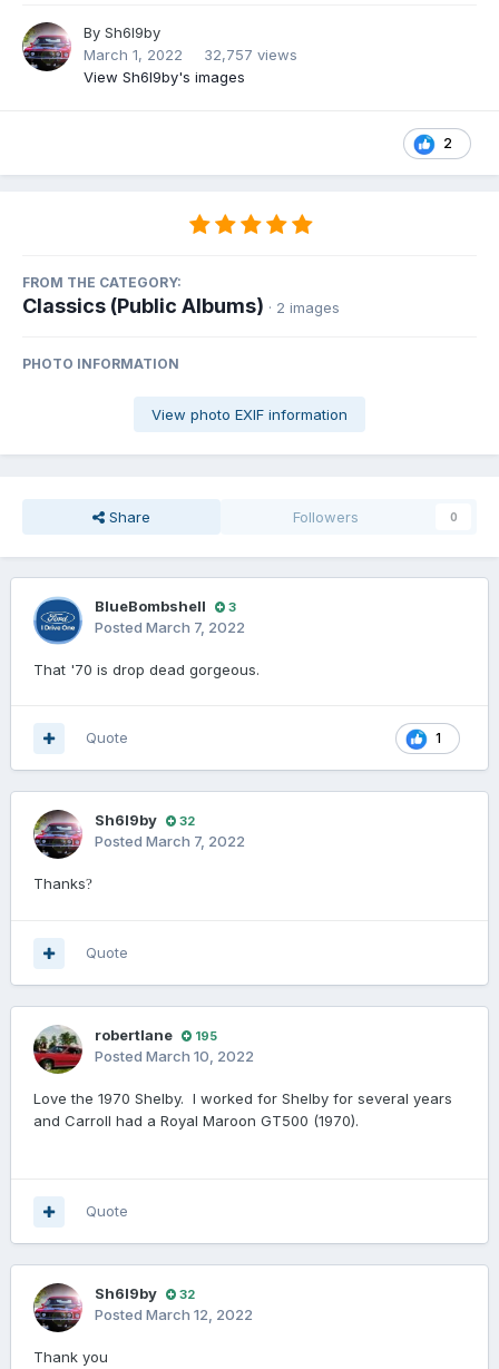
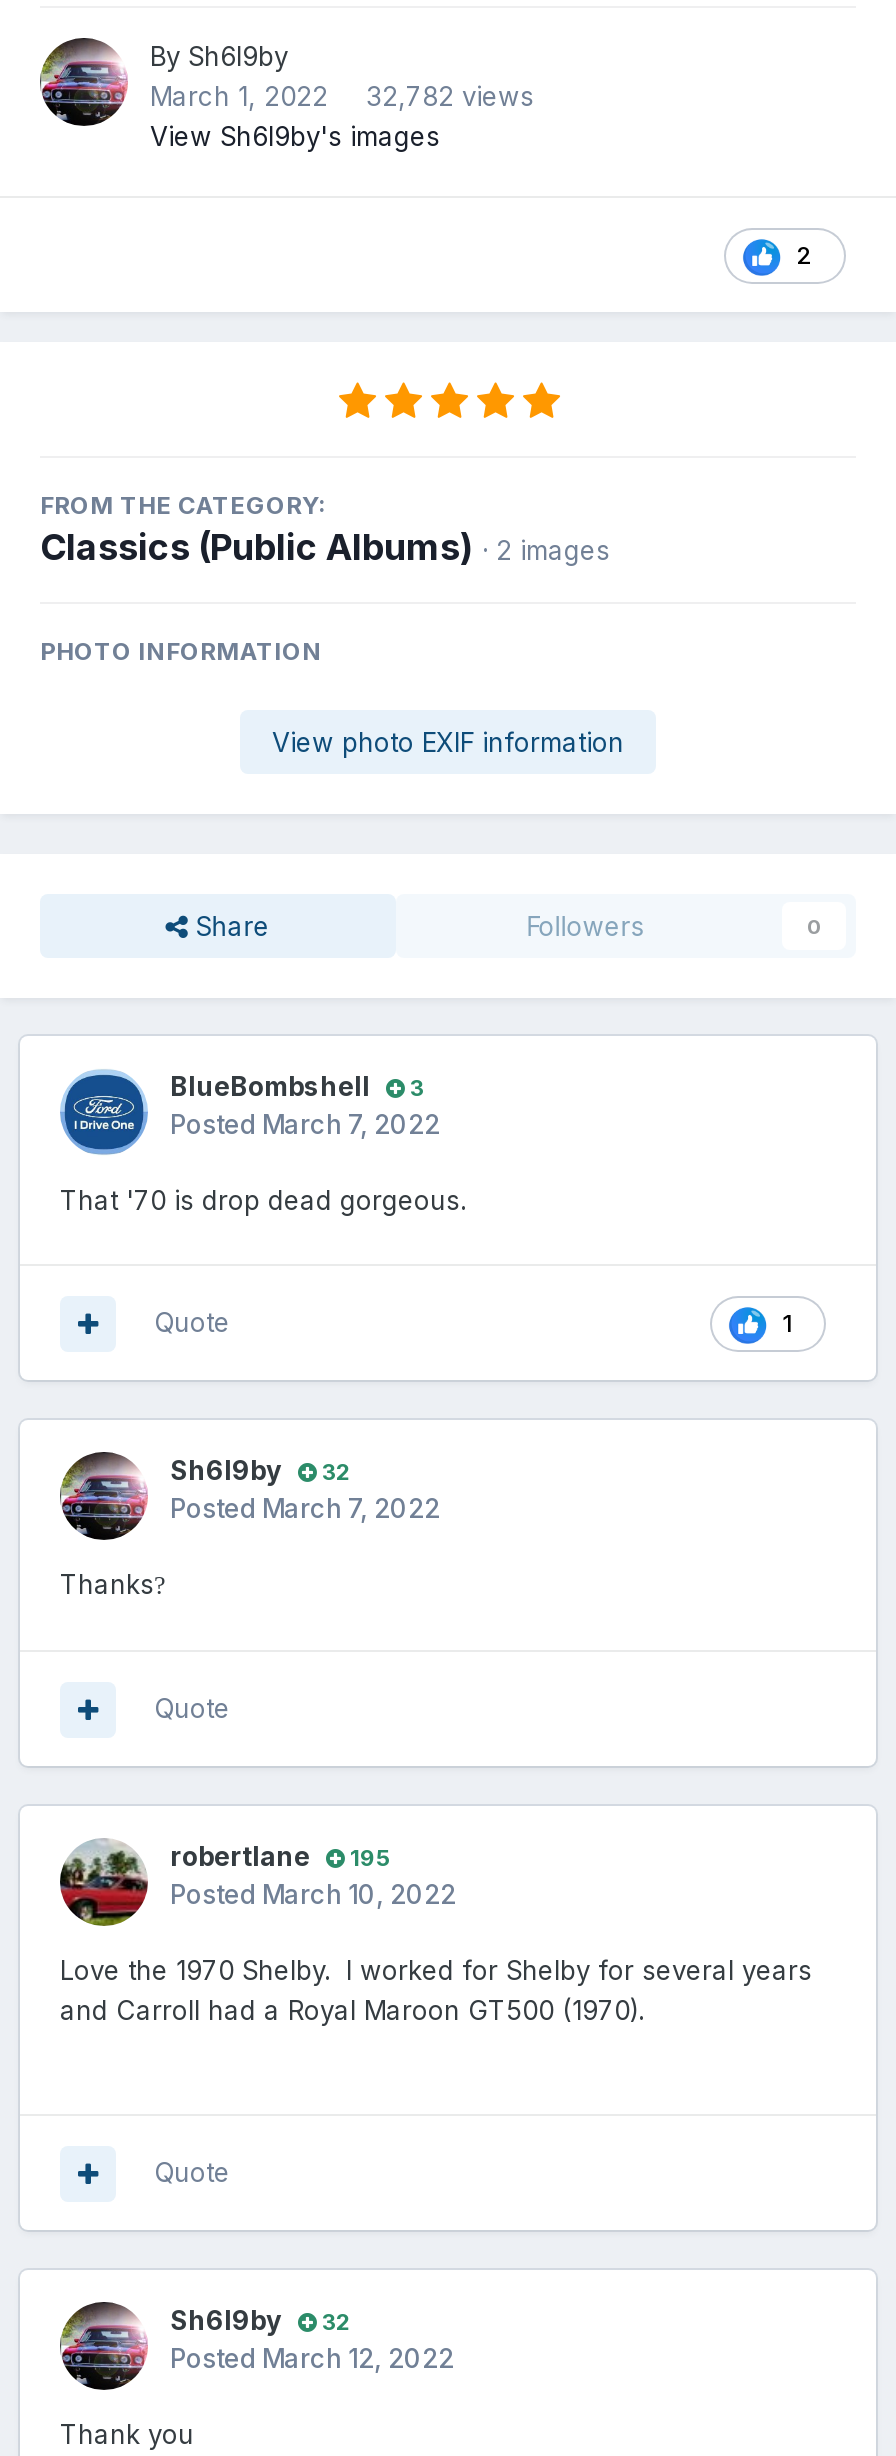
- March 1, 2022 32,757 views
+ March 1, 2022 32,782 views
